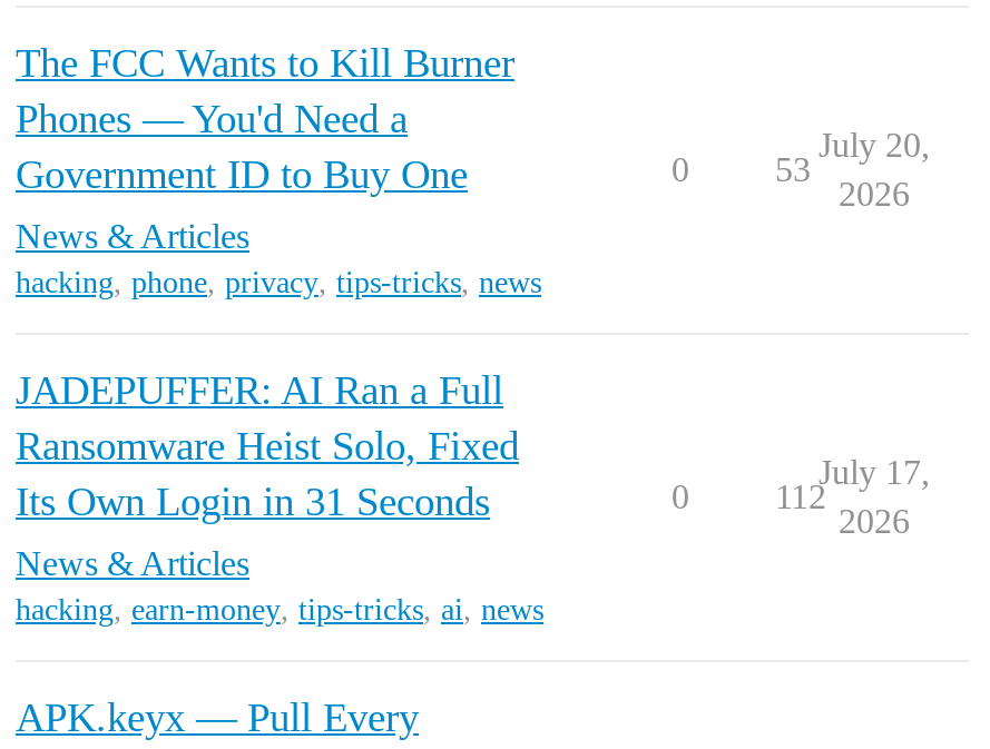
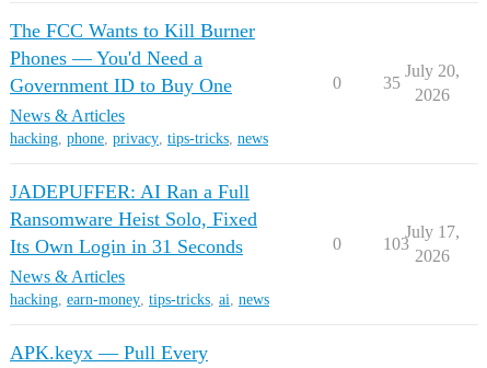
- 53
+ 35

- 112
+ 103
